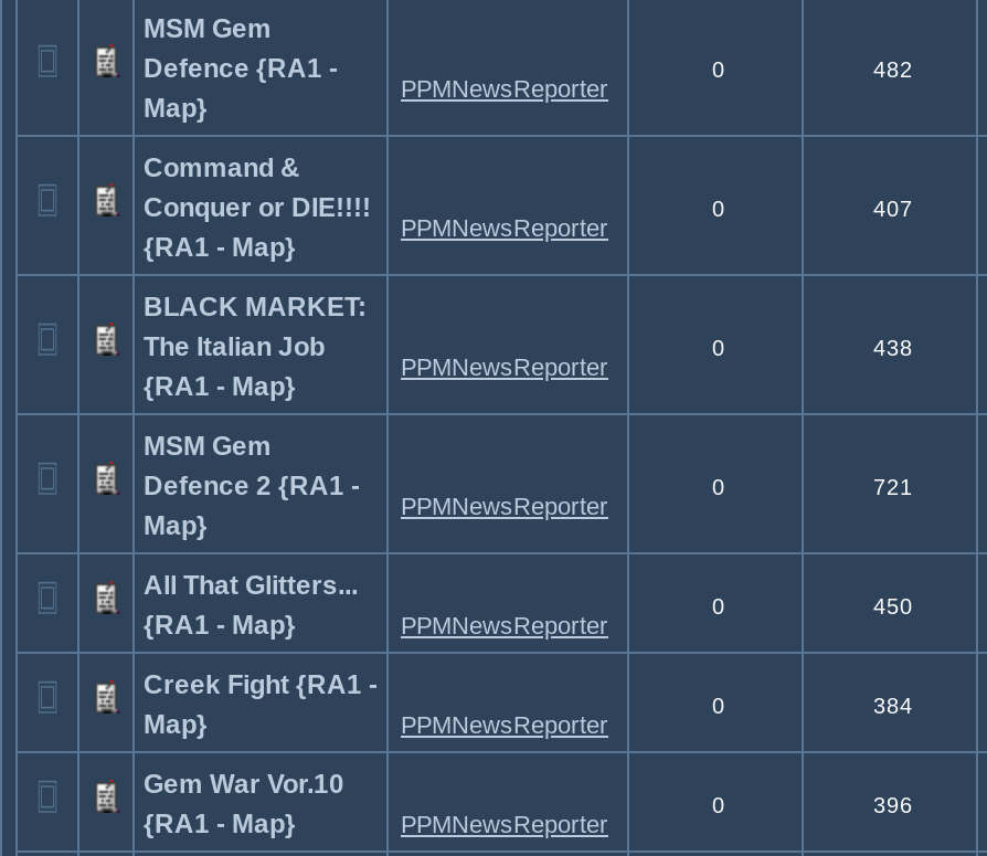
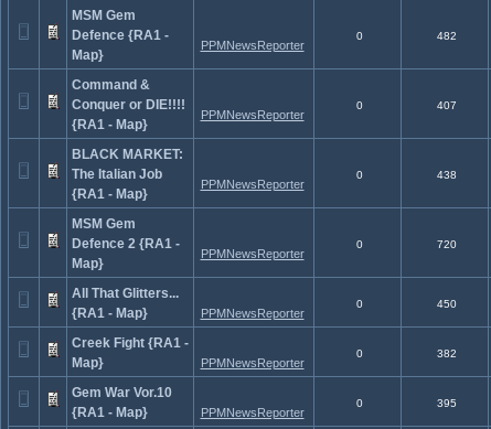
- 721
+ 720

- 384
+ 382

- 396
+ 395
